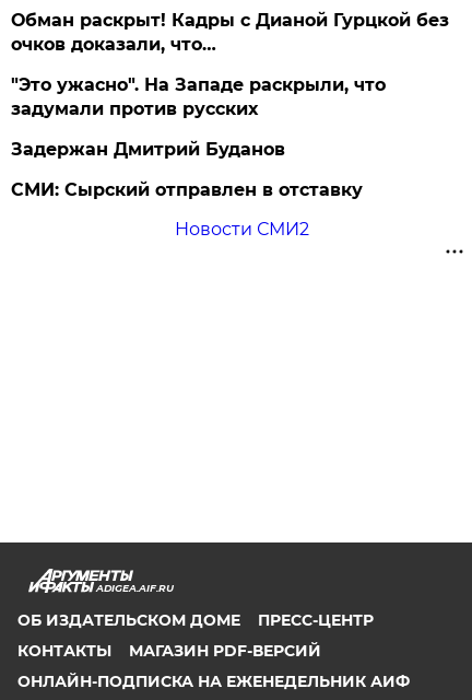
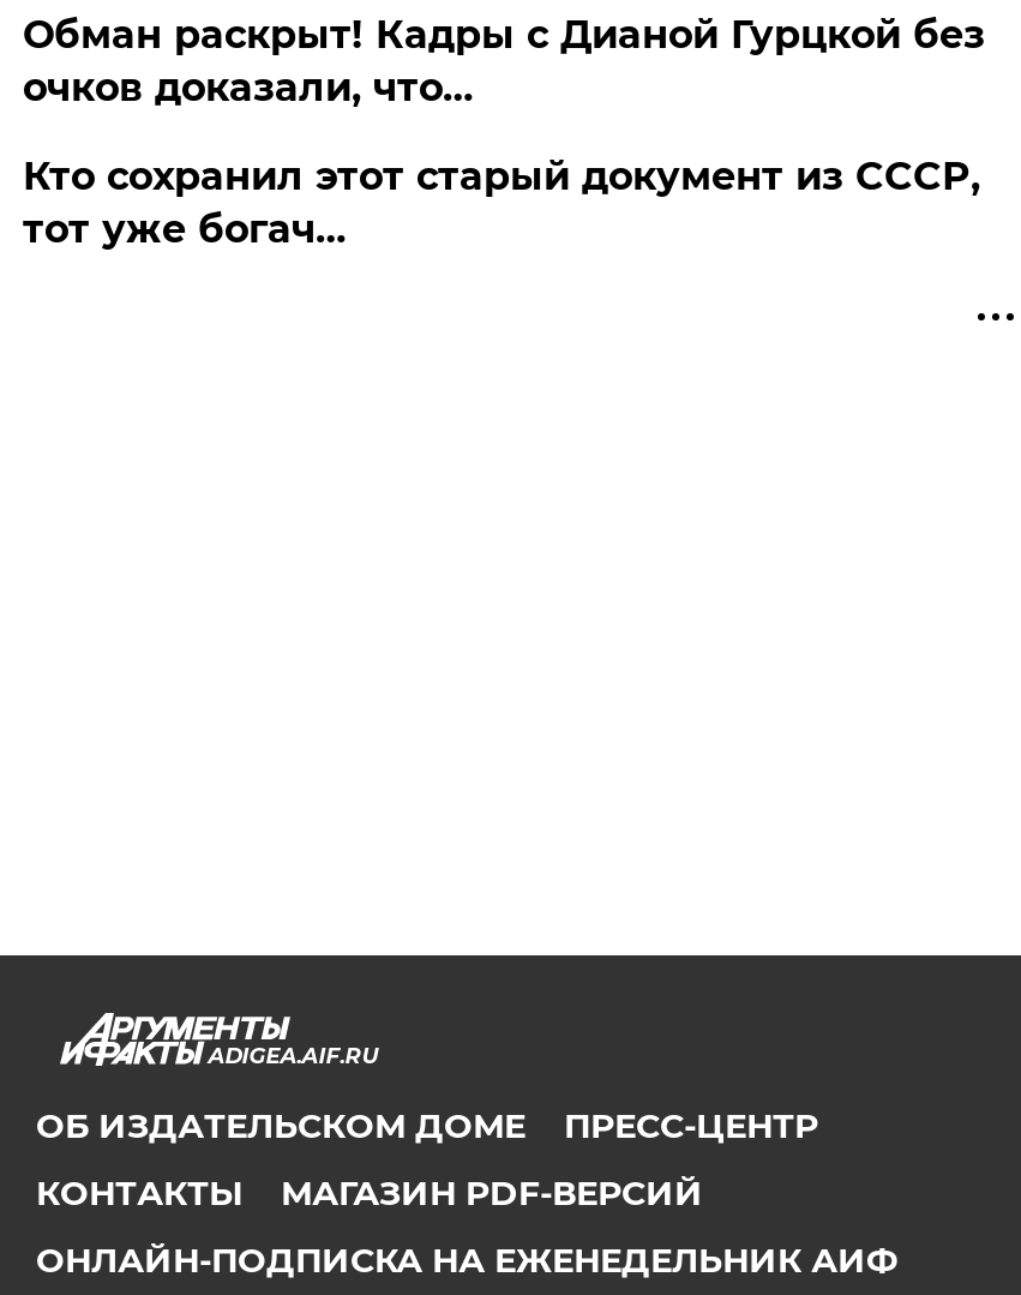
- "Это ужасно". На Западе раскрыли, что
- задумали против русских
- Задержан Дмитрий Буданов
- СМИ: Сырский отправлен в отставку
- Новости СМИ2
+ Кто сохранил этот старый документ из СССР,
+ тот уже богач…
